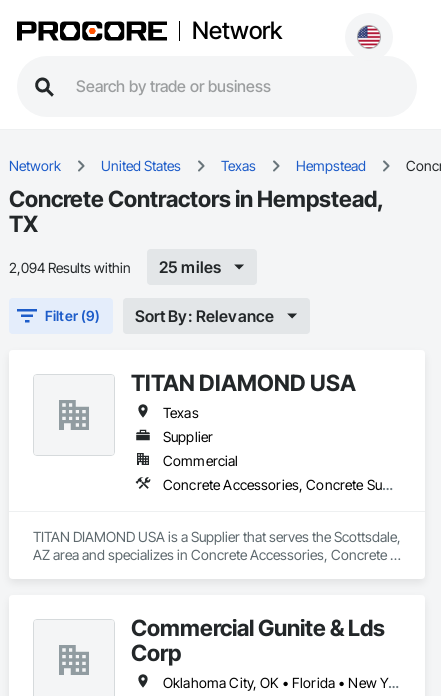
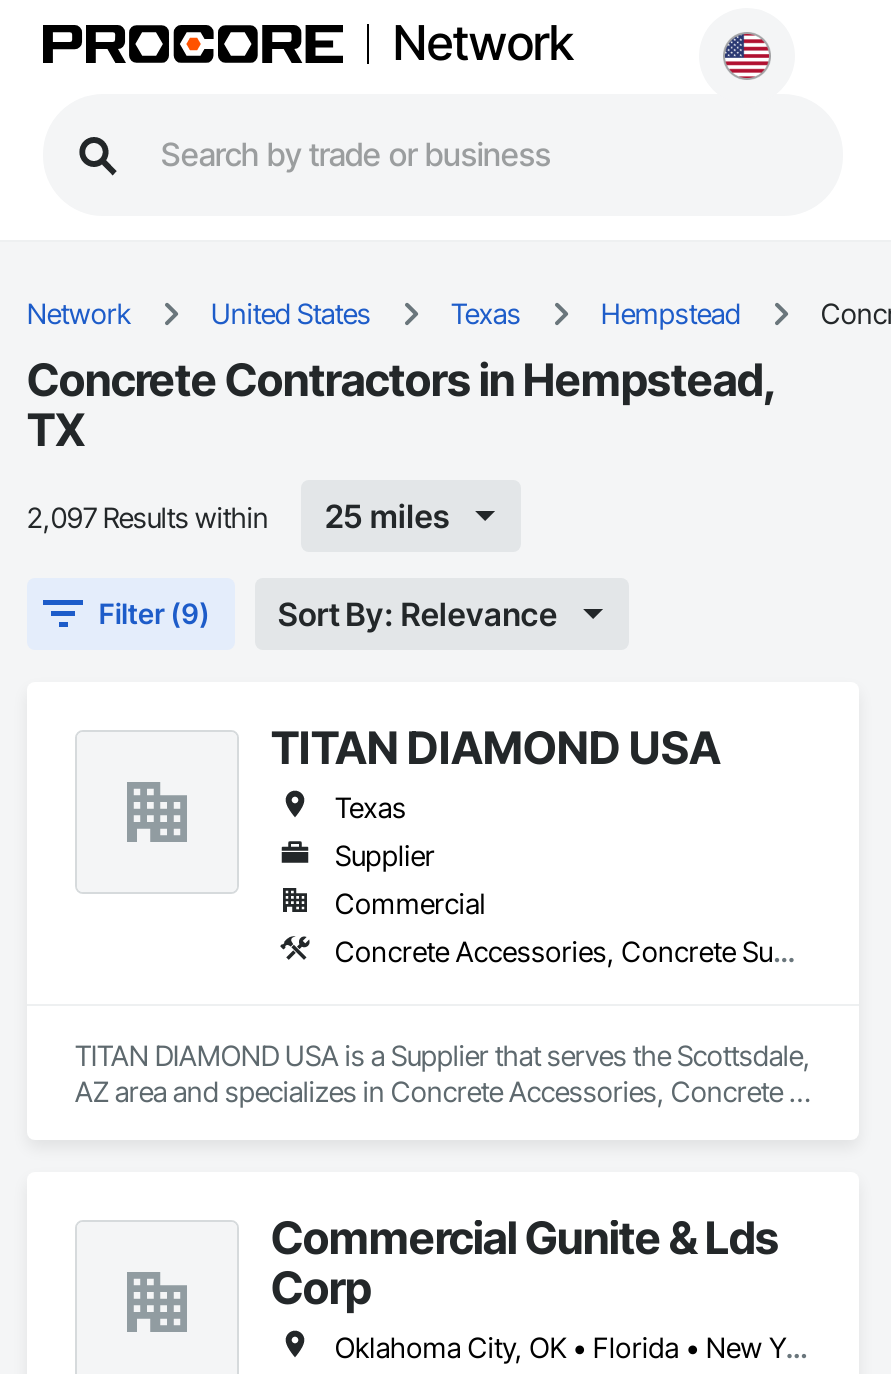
- 2,094 Results within
+ 2,097 Results within
